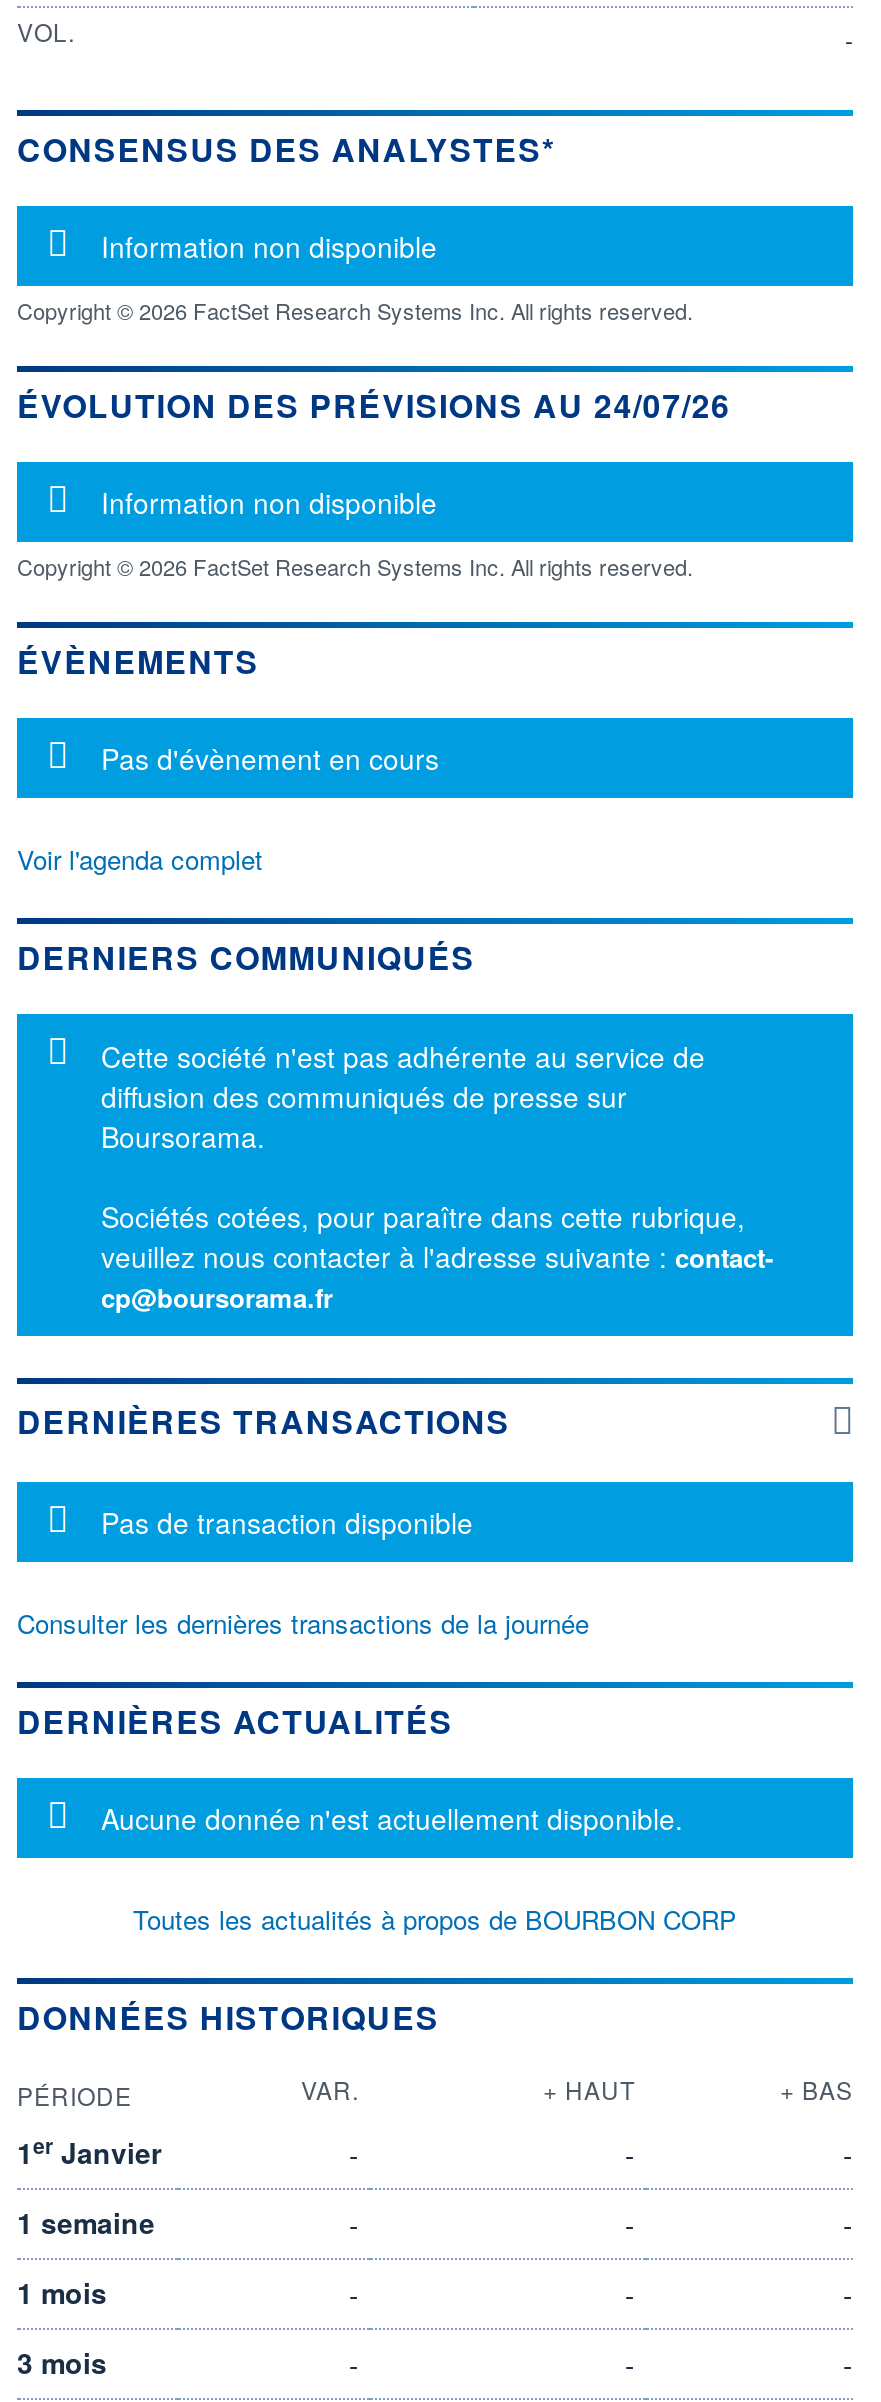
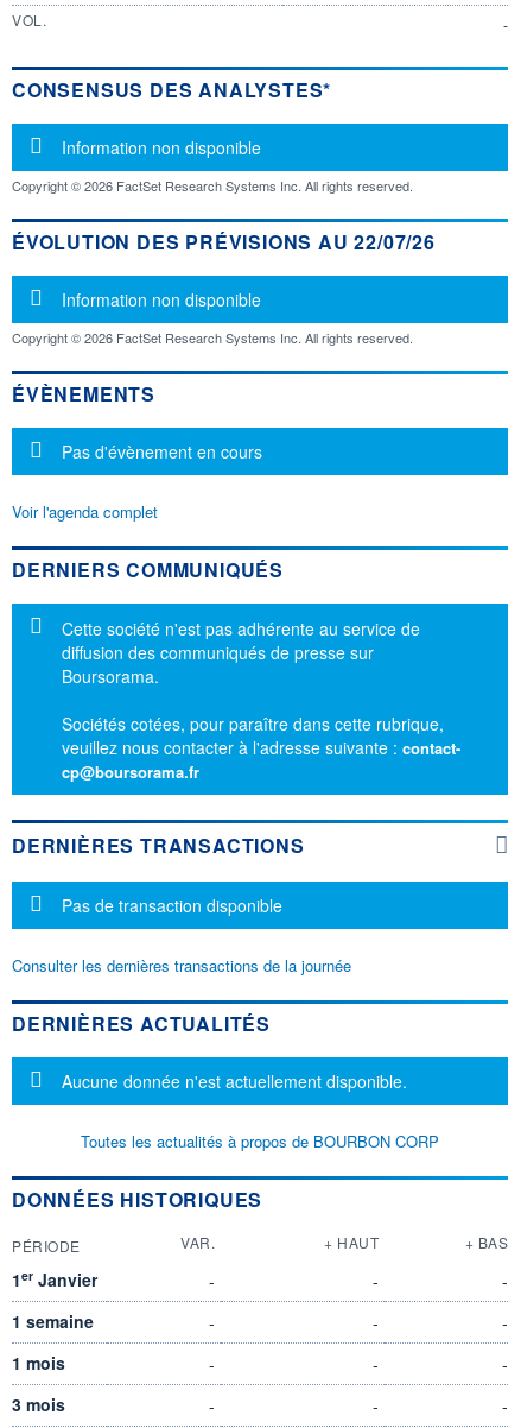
- ÉVOLUTION DES PRÉVISIONS AU 24/07/26
+ ÉVOLUTION DES PRÉVISIONS AU 22/07/26
